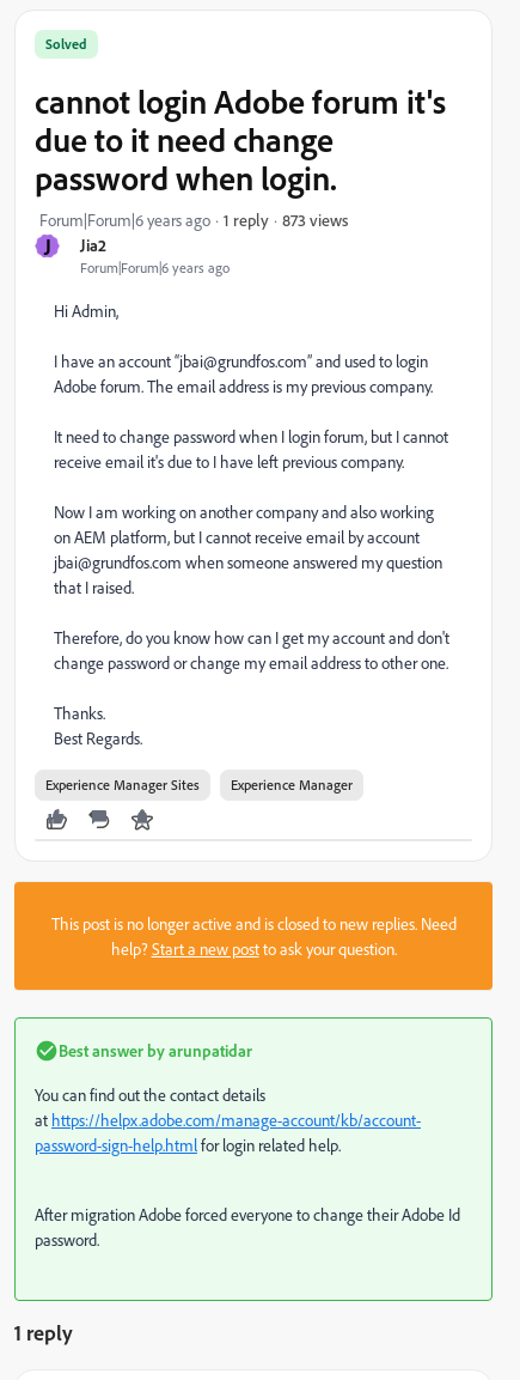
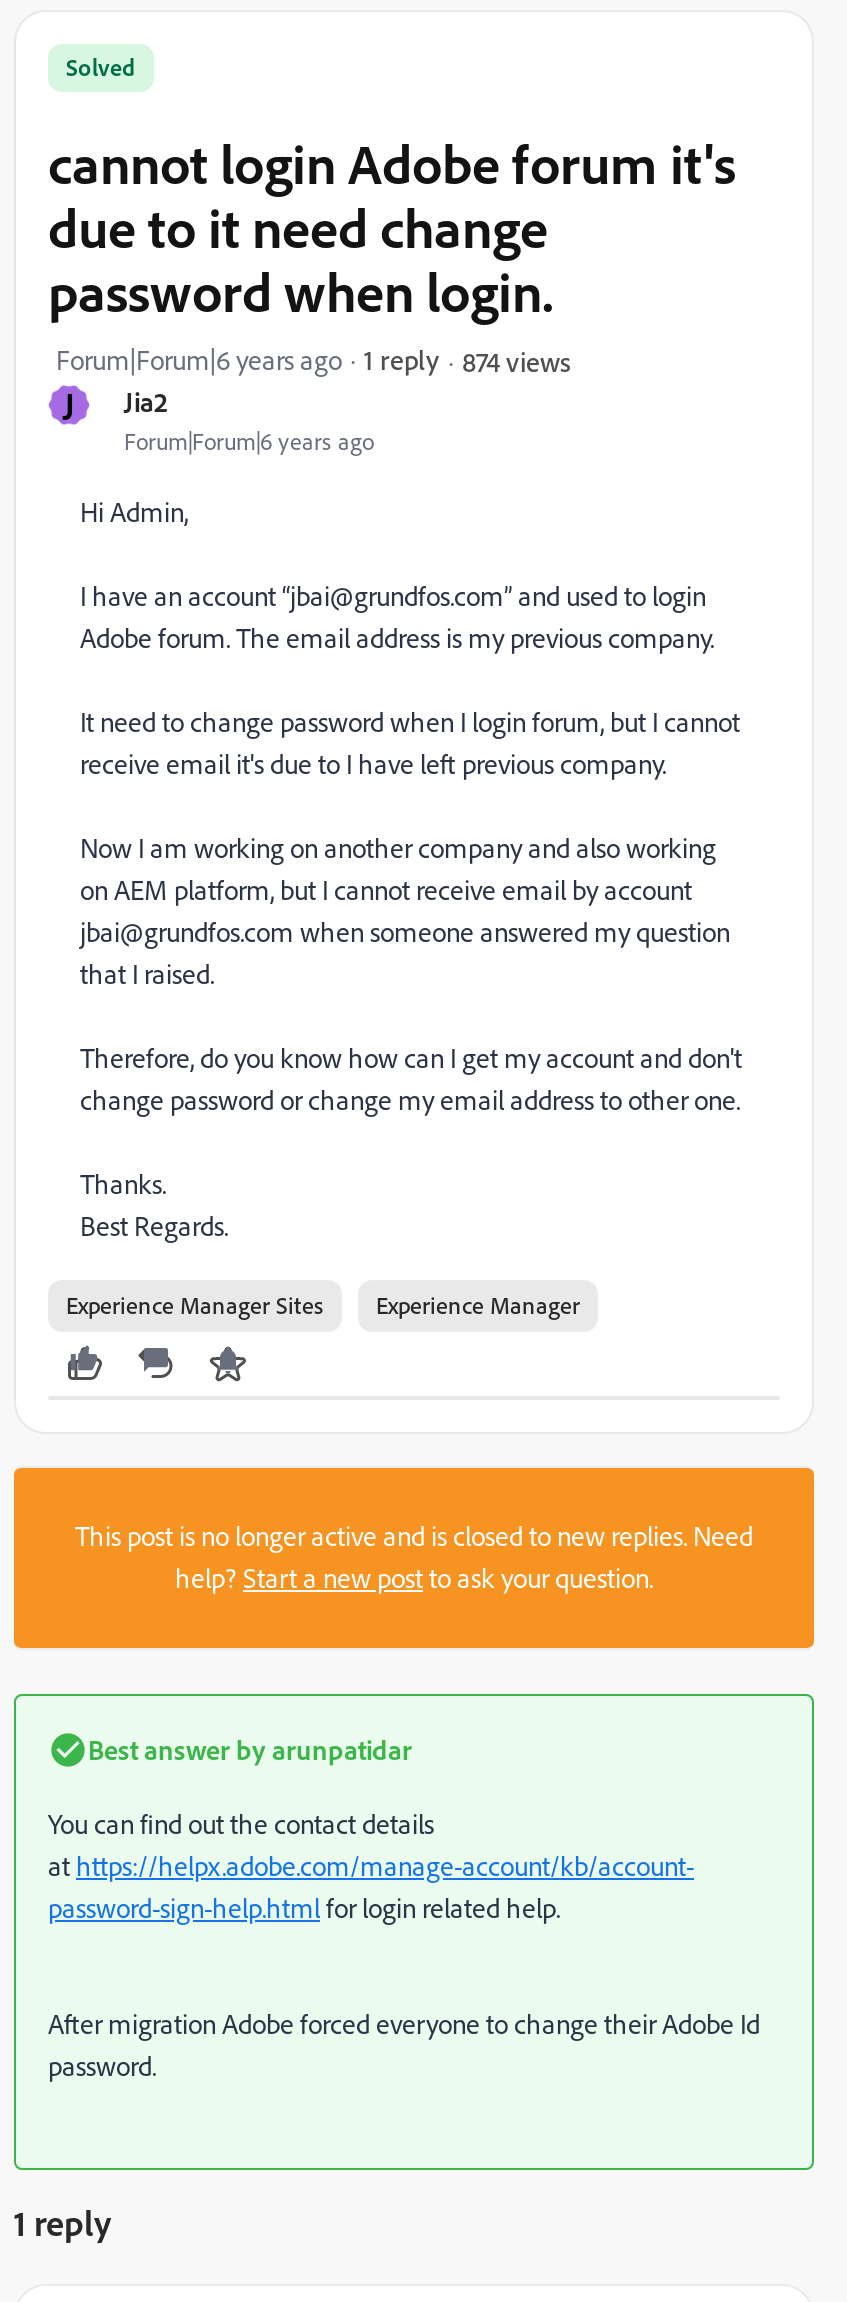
- 873 views
+ 874 views
